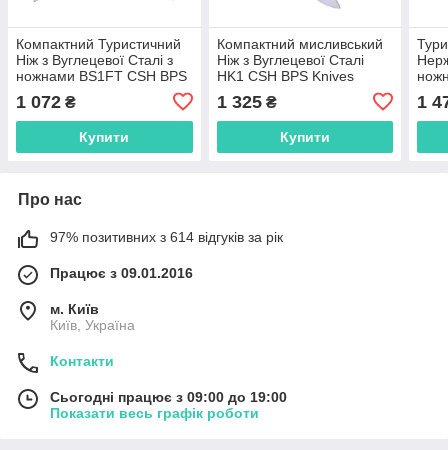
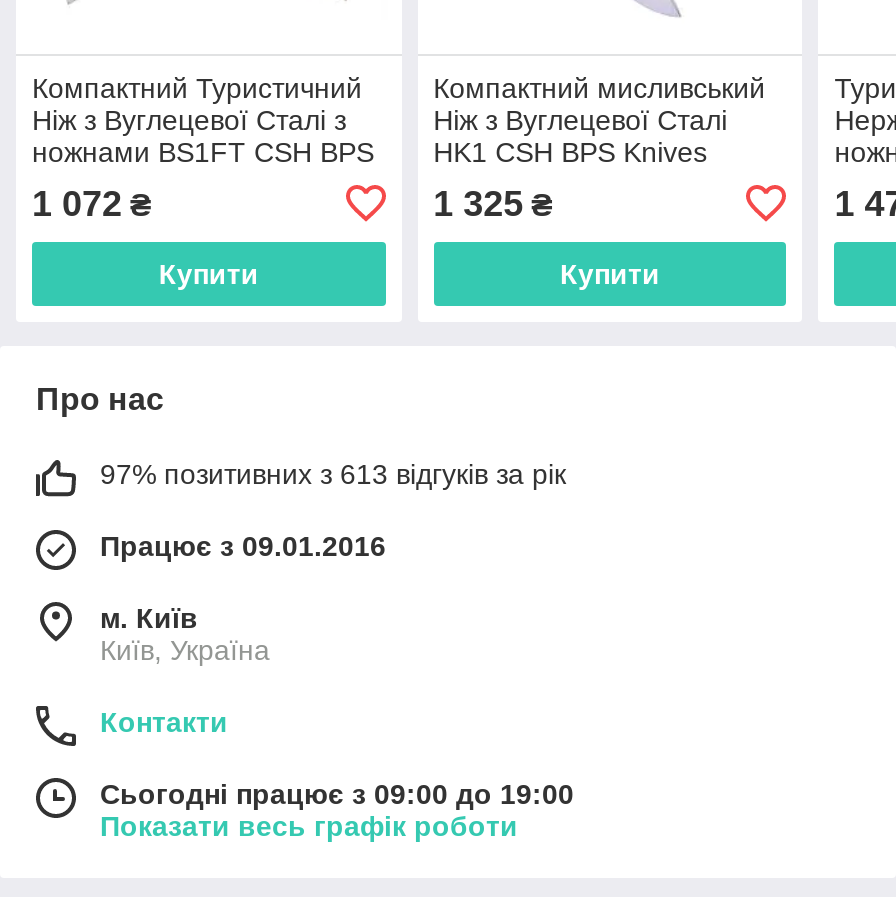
- 97% позитивних з 614 відгуків за рік
+ 97% позитивних з 613 відгуків за рік
